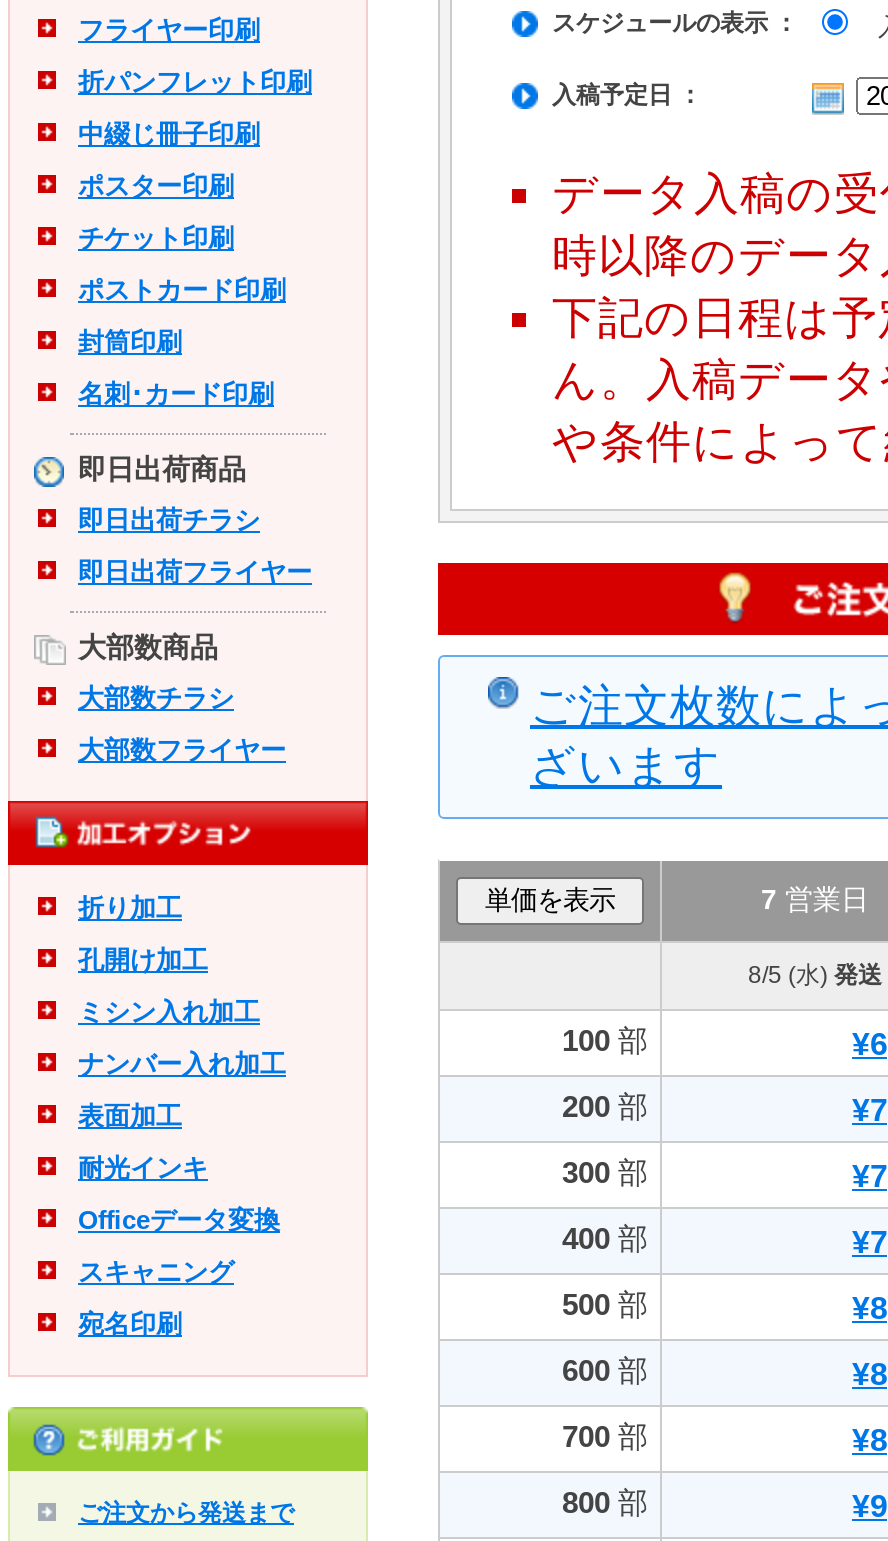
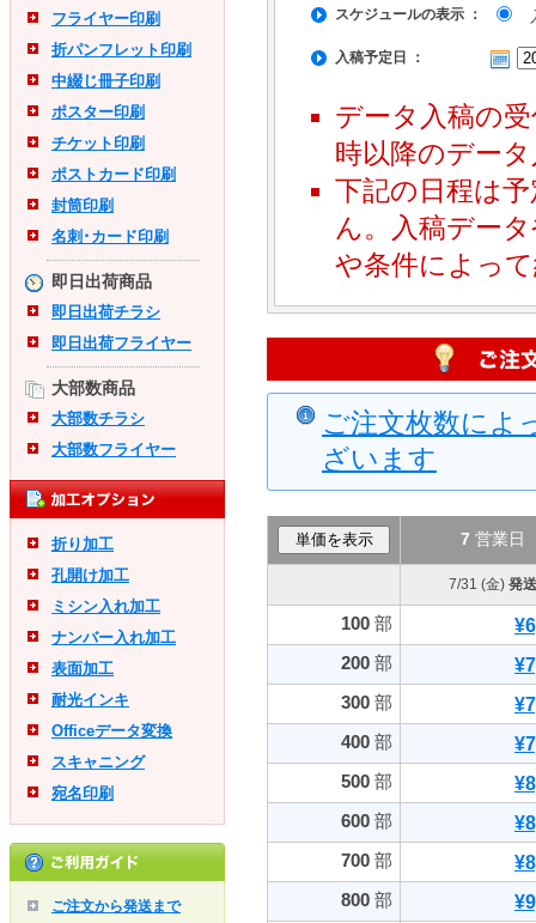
- 8/5 (水)発送
+ 7/31 (金)発送
